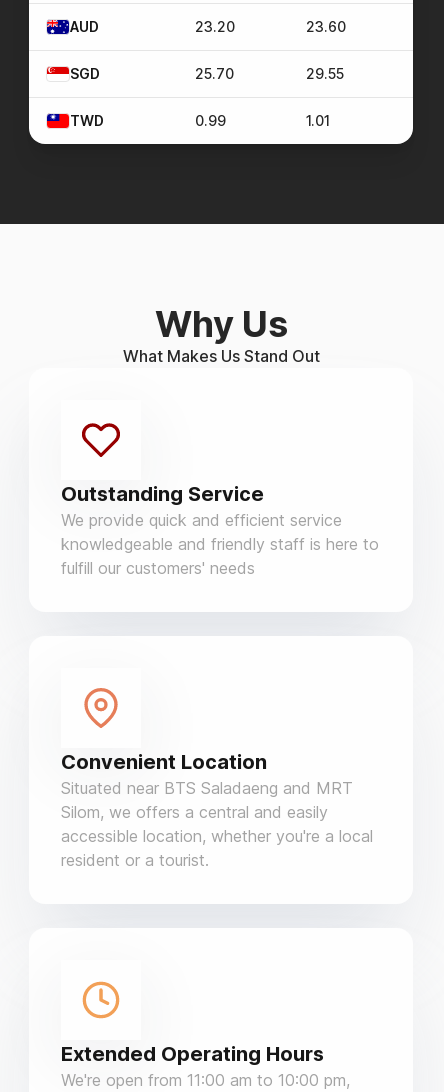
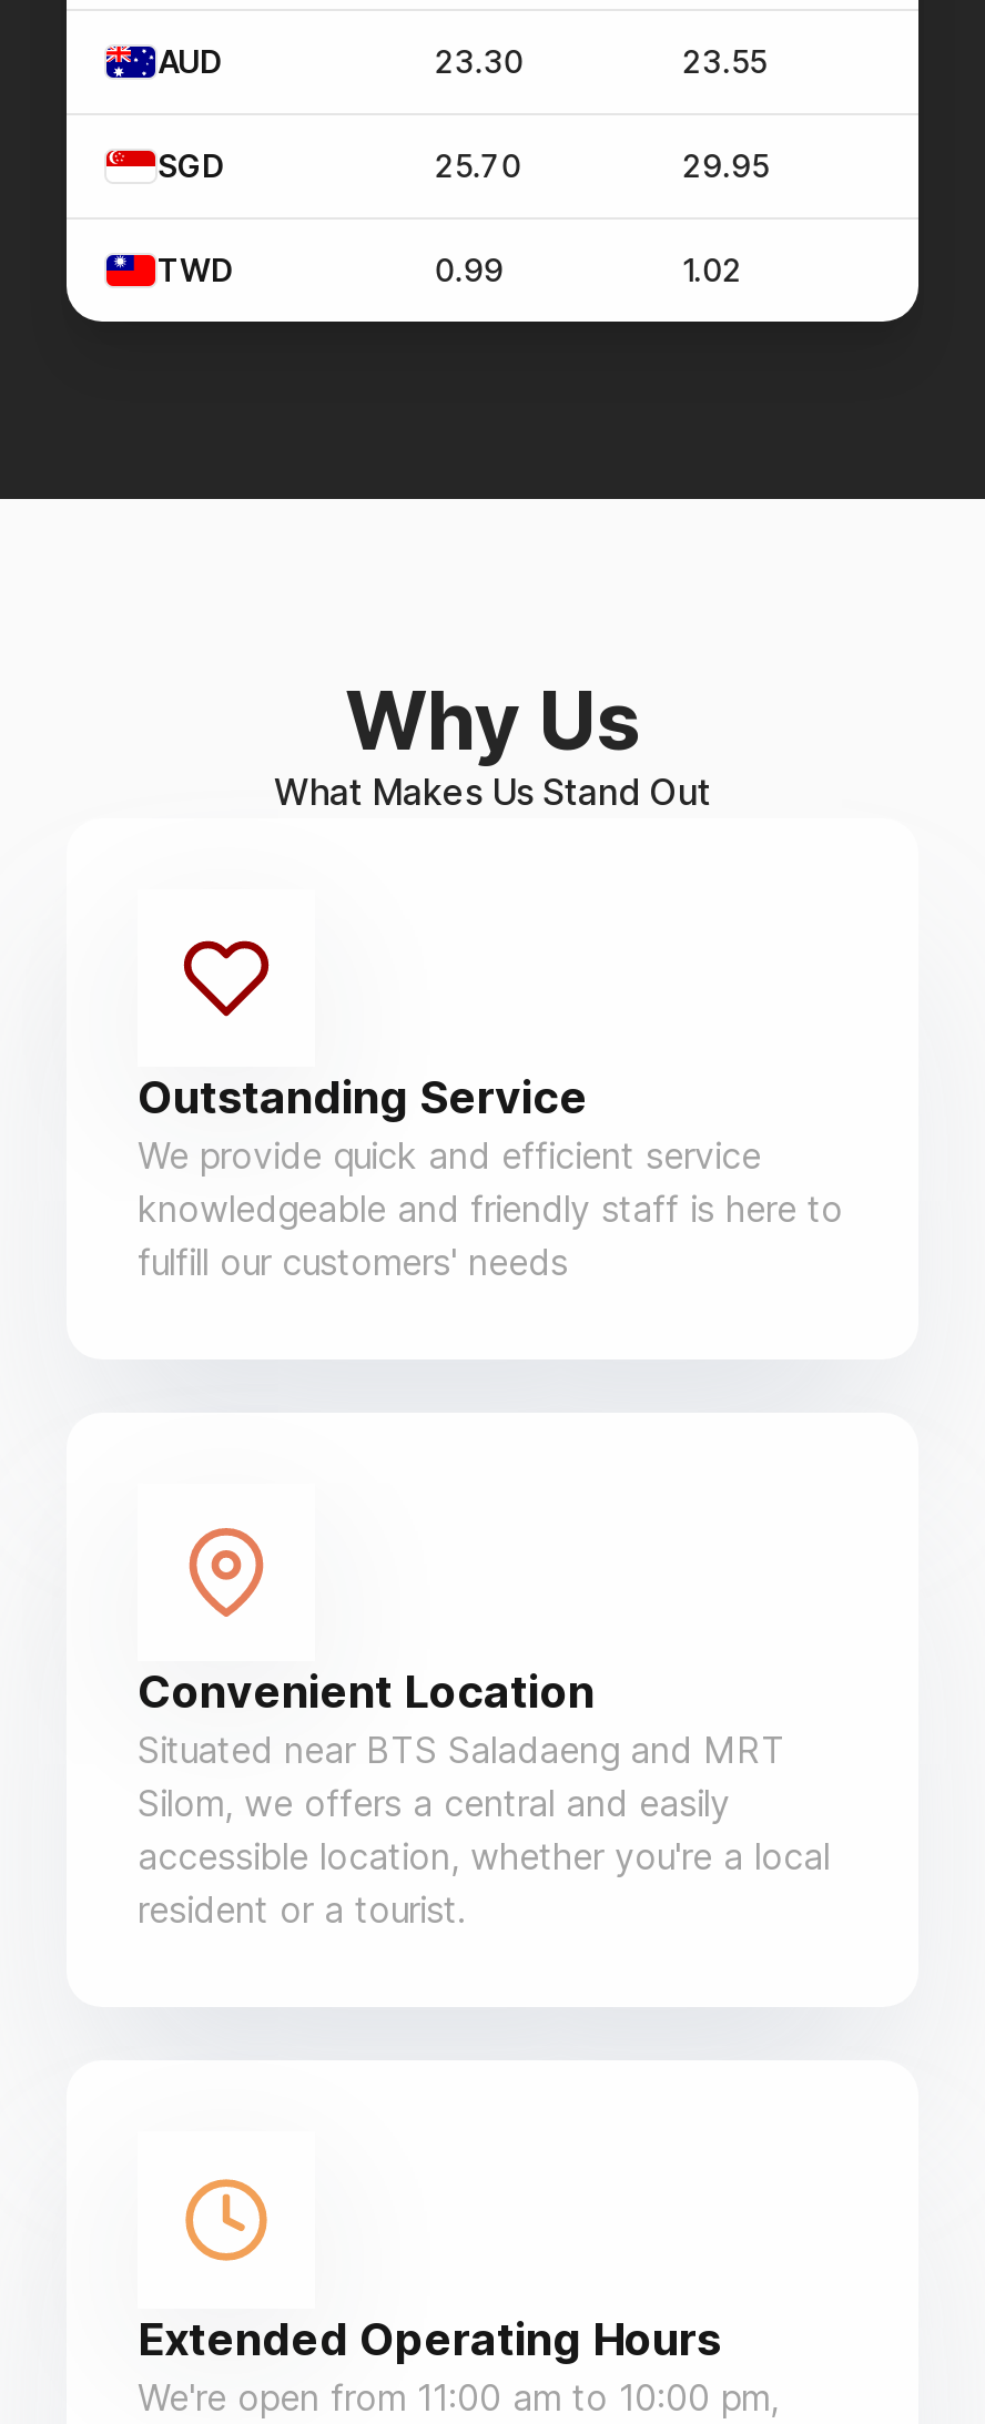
- 23.20
+ 23.30

- 23.60
+ 23.55

- 29.55
+ 29.95

- 1.01
+ 1.02
